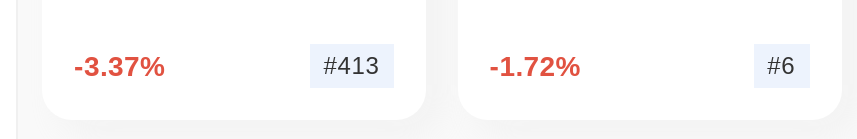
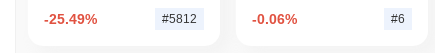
- -3.37%
- #413
+ -25.49%
+ #5812

- -1.72%
+ -0.06%
